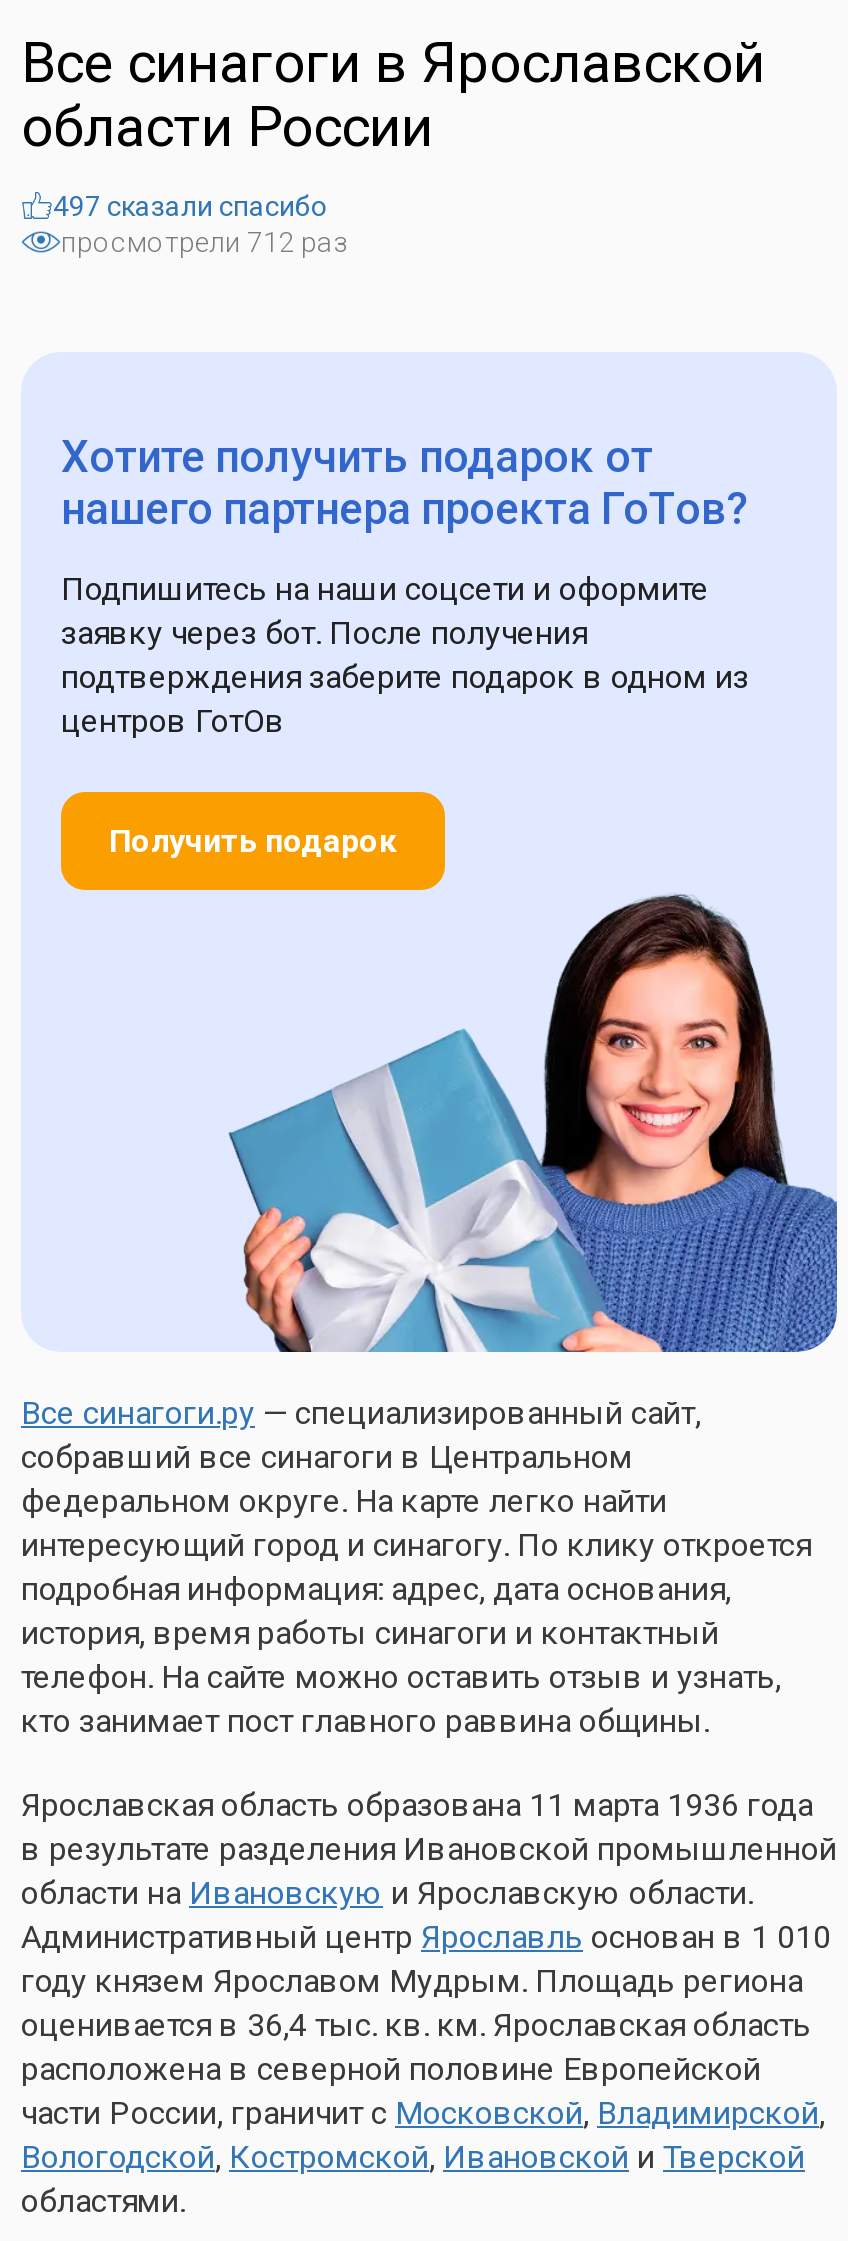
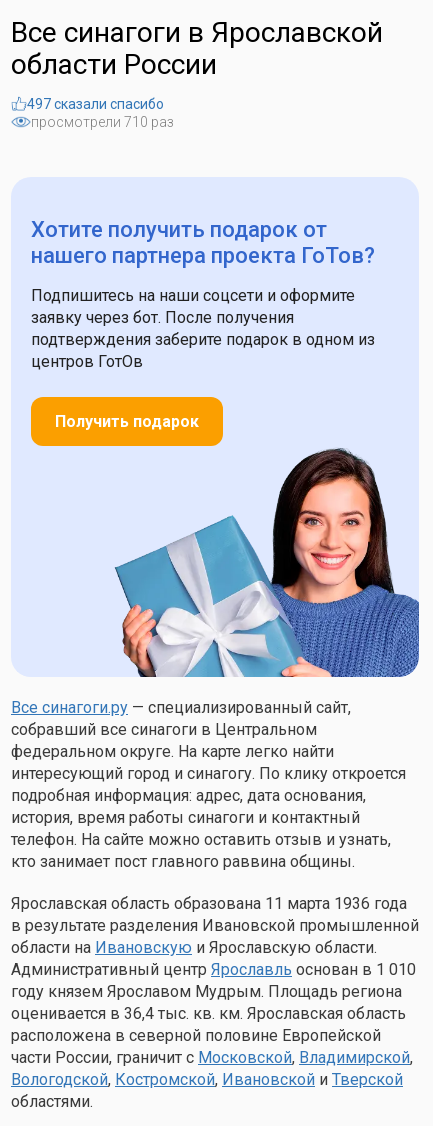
- просмотрели 712 раз
+ просмотрели 710 раз
